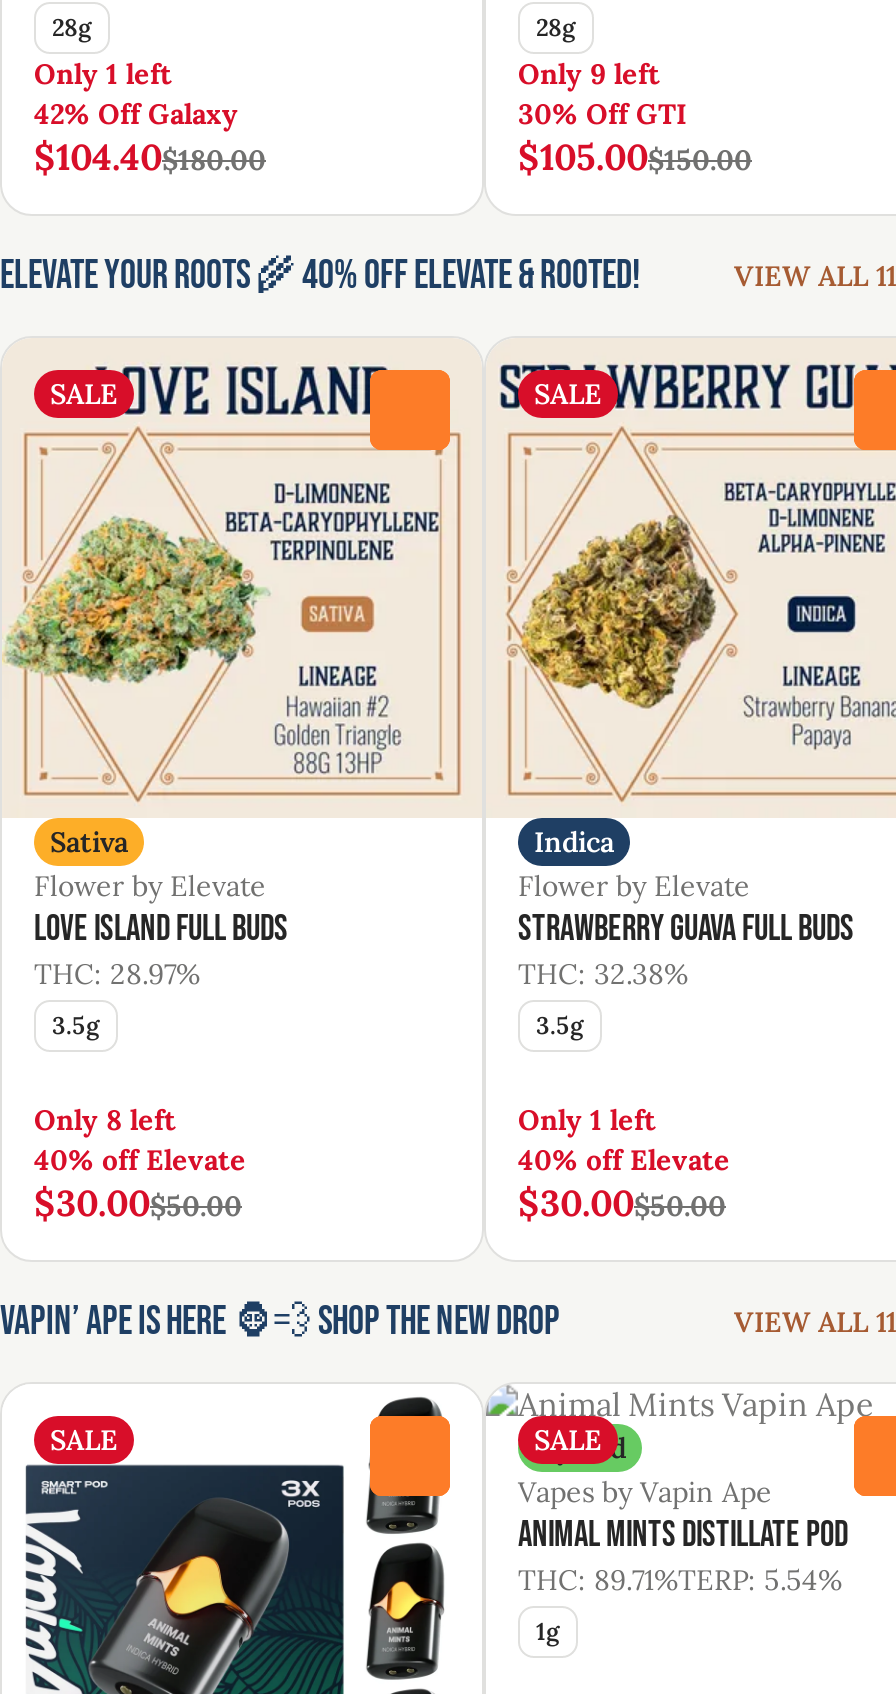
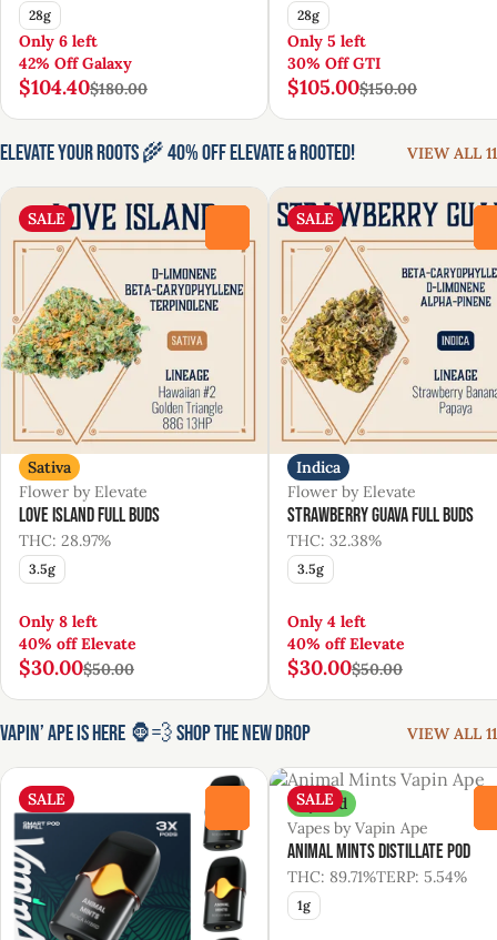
- Only 1 left
+ Only 6 left

- Only 9 left
+ Only 5 left

- Only 1 left
+ Only 4 left
